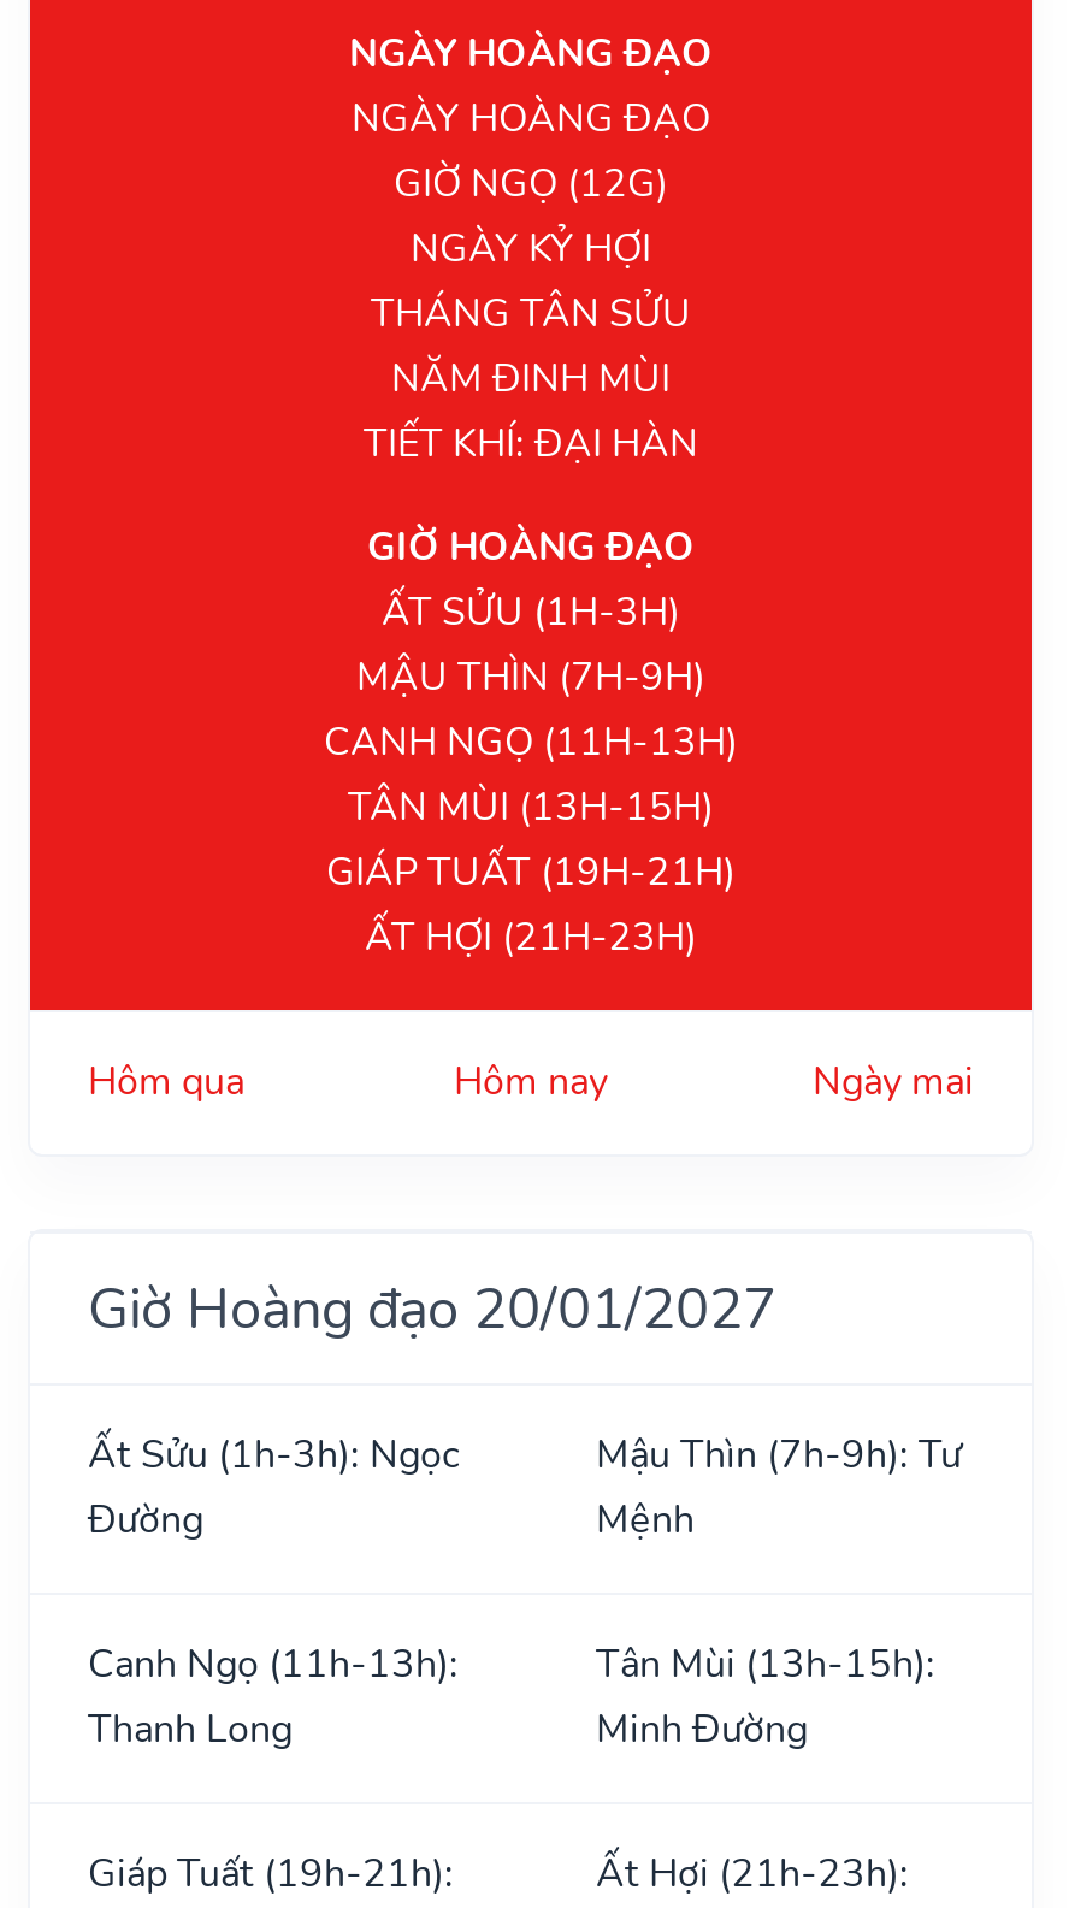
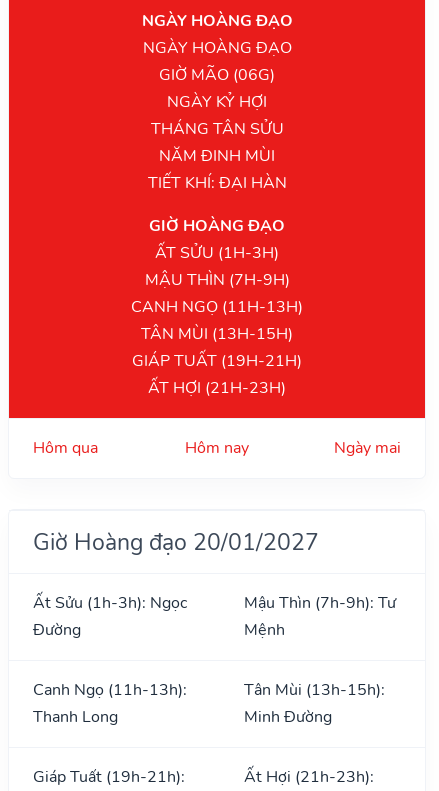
- GIỜ NGỌ (12G)
+ GIỜ MÃO (06G)
